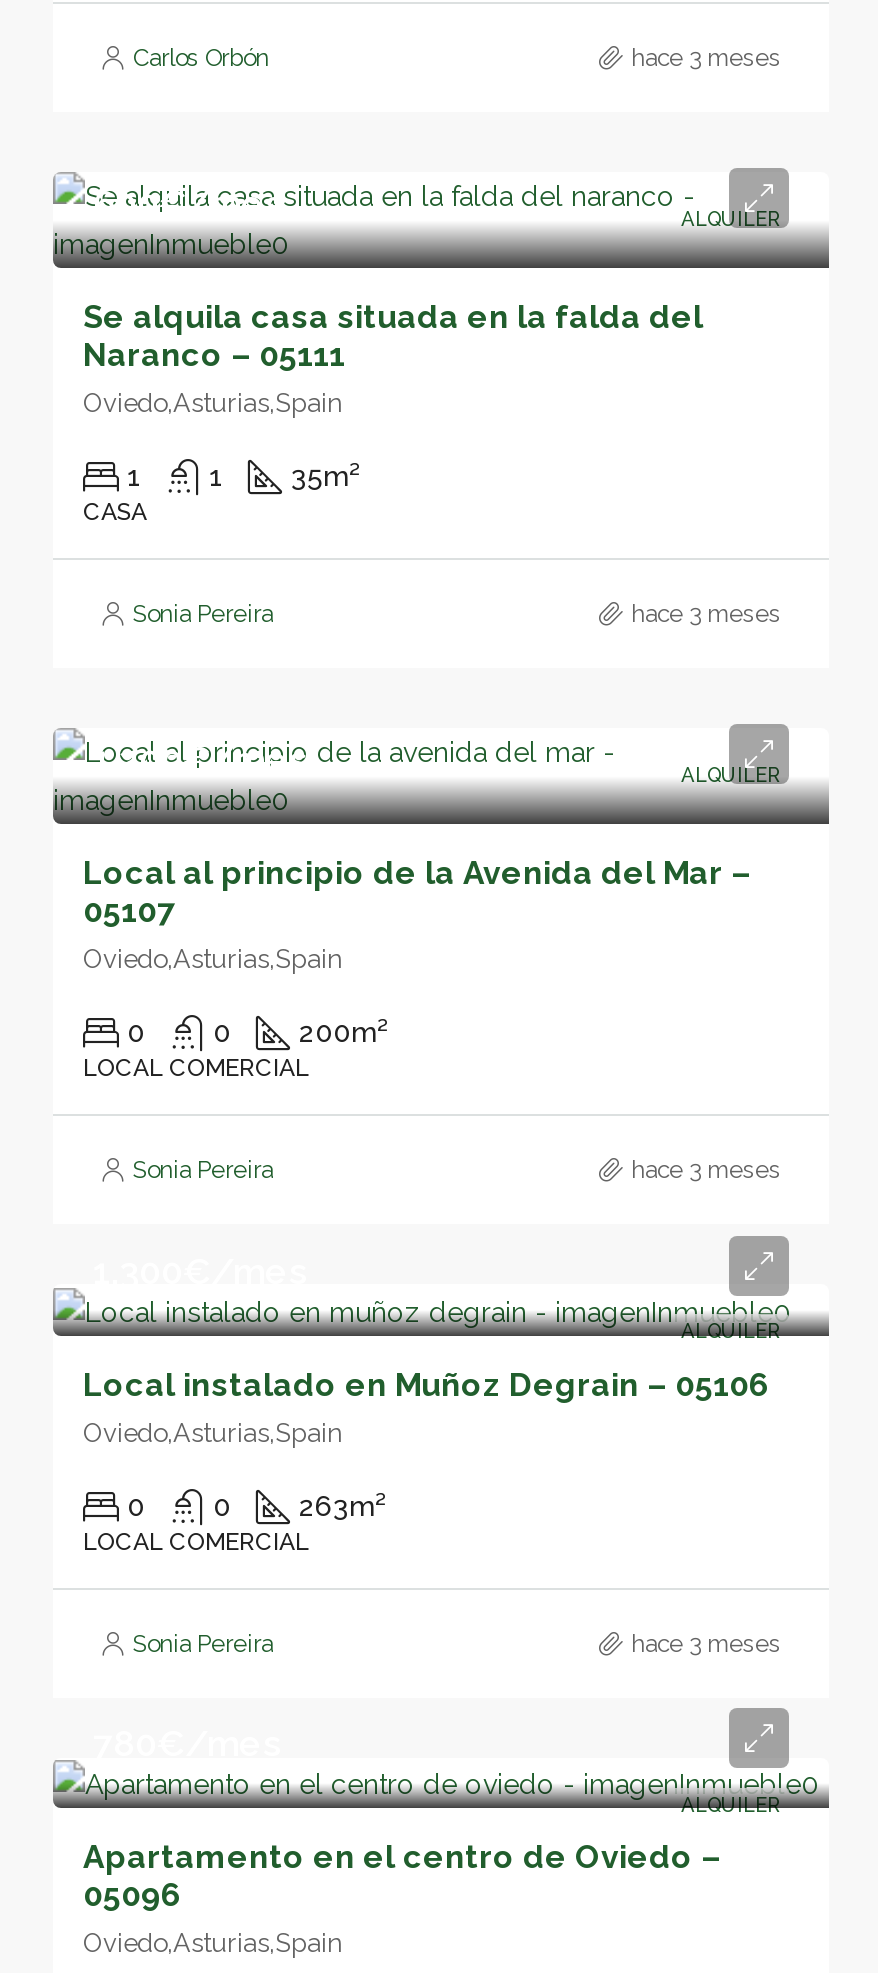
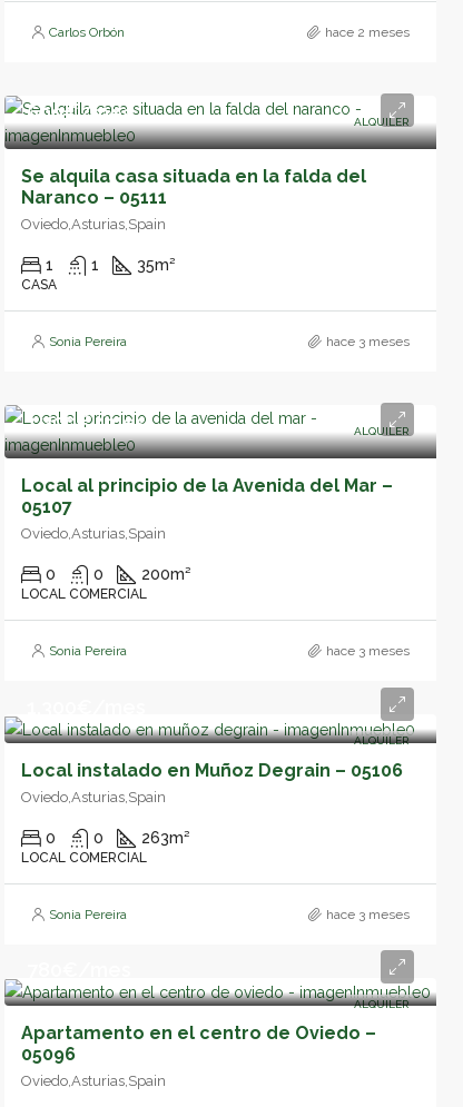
- hace 3 meses
+ hace 2 meses
